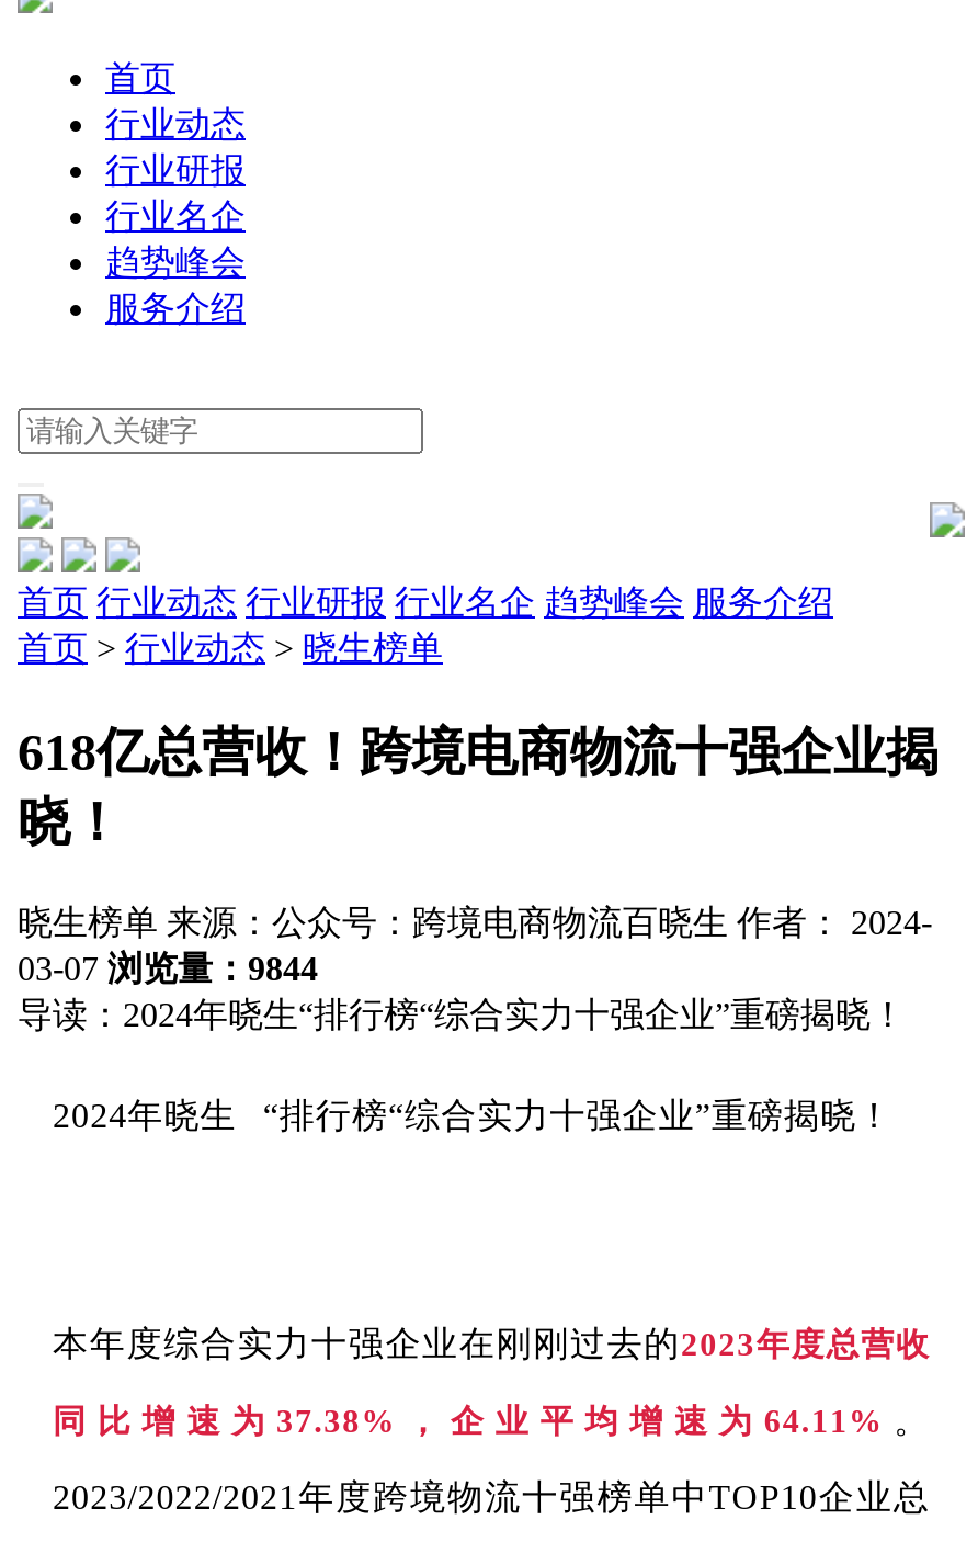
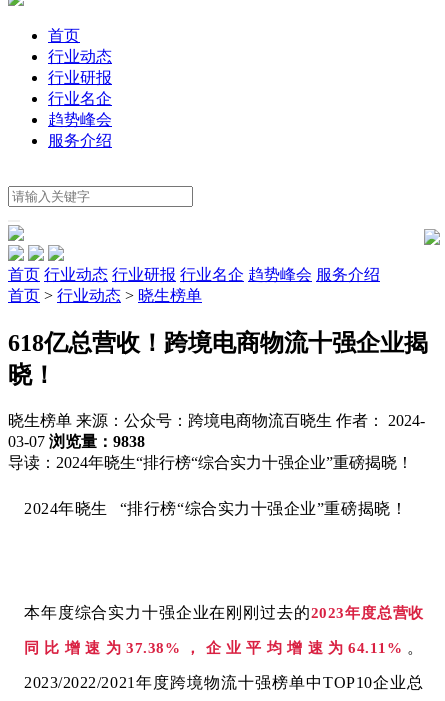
- 03-07 浏览量：9844
+ 03-07 浏览量：9838
